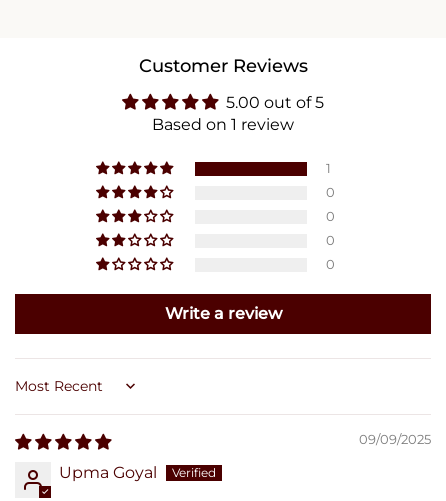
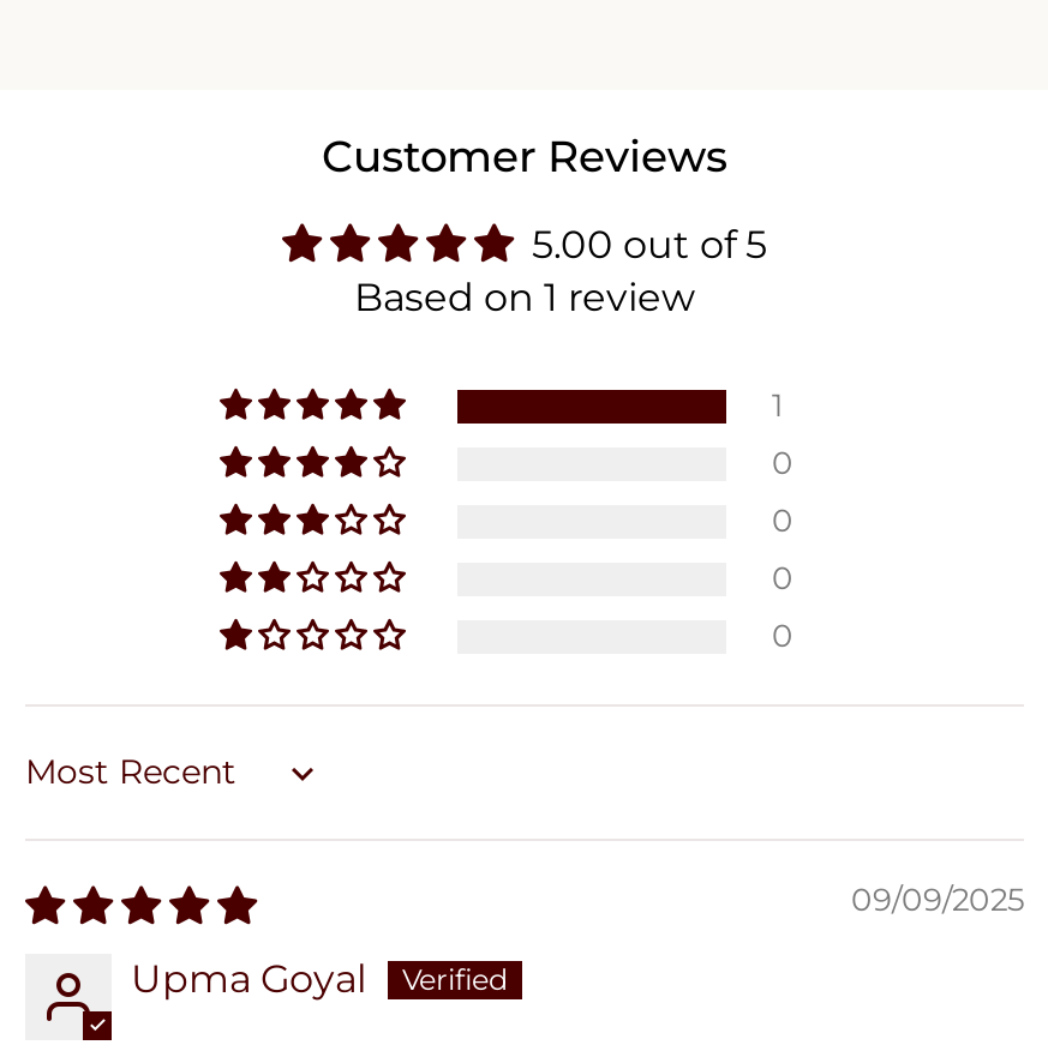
- Write a review
